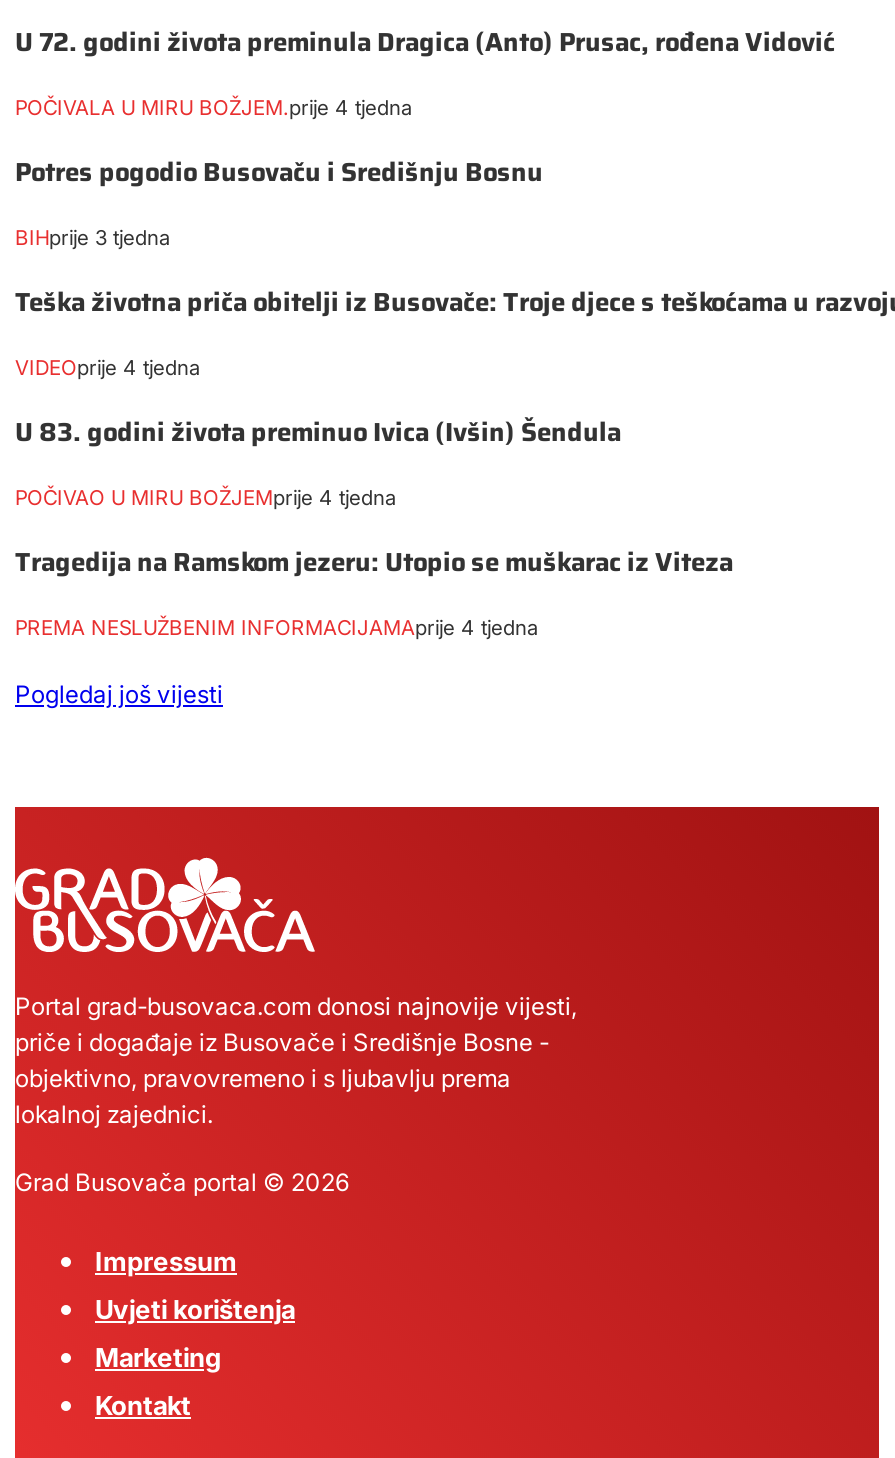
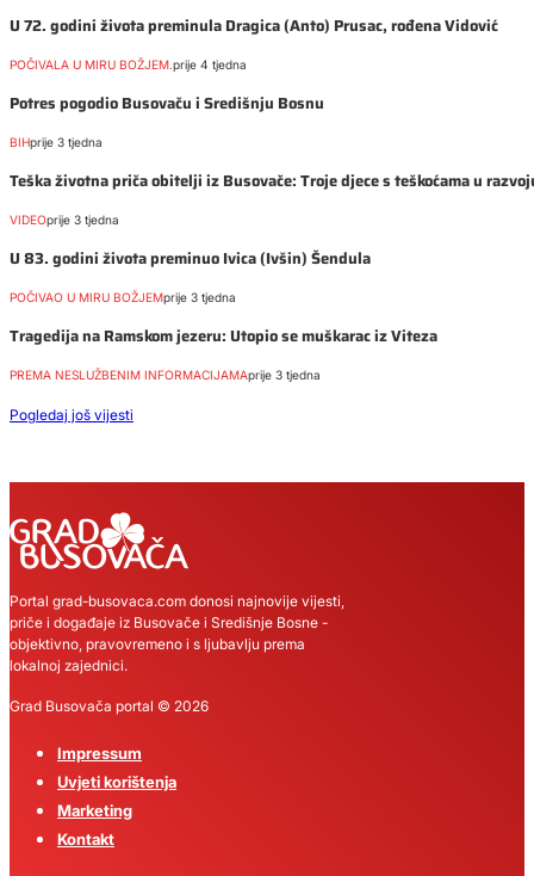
- VIDEOprije 4 tjedna
+ VIDEOprije 3 tjedna

- POČIVAO U MIRU BOŽJEMprije 4 tjedna
+ POČIVAO U MIRU BOŽJEMprije 3 tjedna

- PREMA NESLUŽBENIM INFORMACIJAMAprije 4 tjedna
+ PREMA NESLUŽBENIM INFORMACIJAMAprije 3 tjedna
